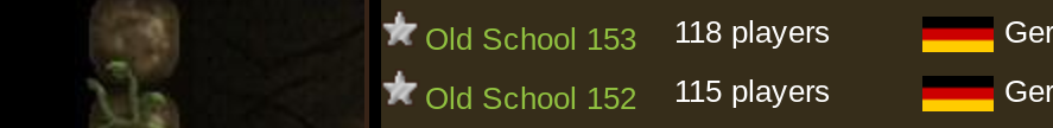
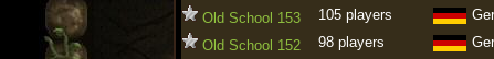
- Old School 153 118 players
+ Old School 153 105 players

- Old School 152 115 players
+ Old School 152 98 players
